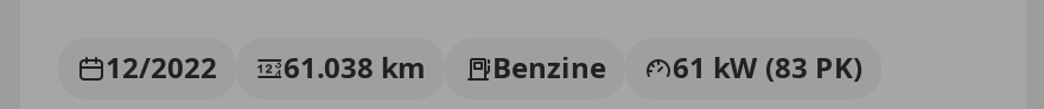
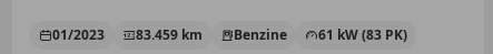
- 12/2022
- 61.038 km
+ 01/2023
+ 83.459 km
